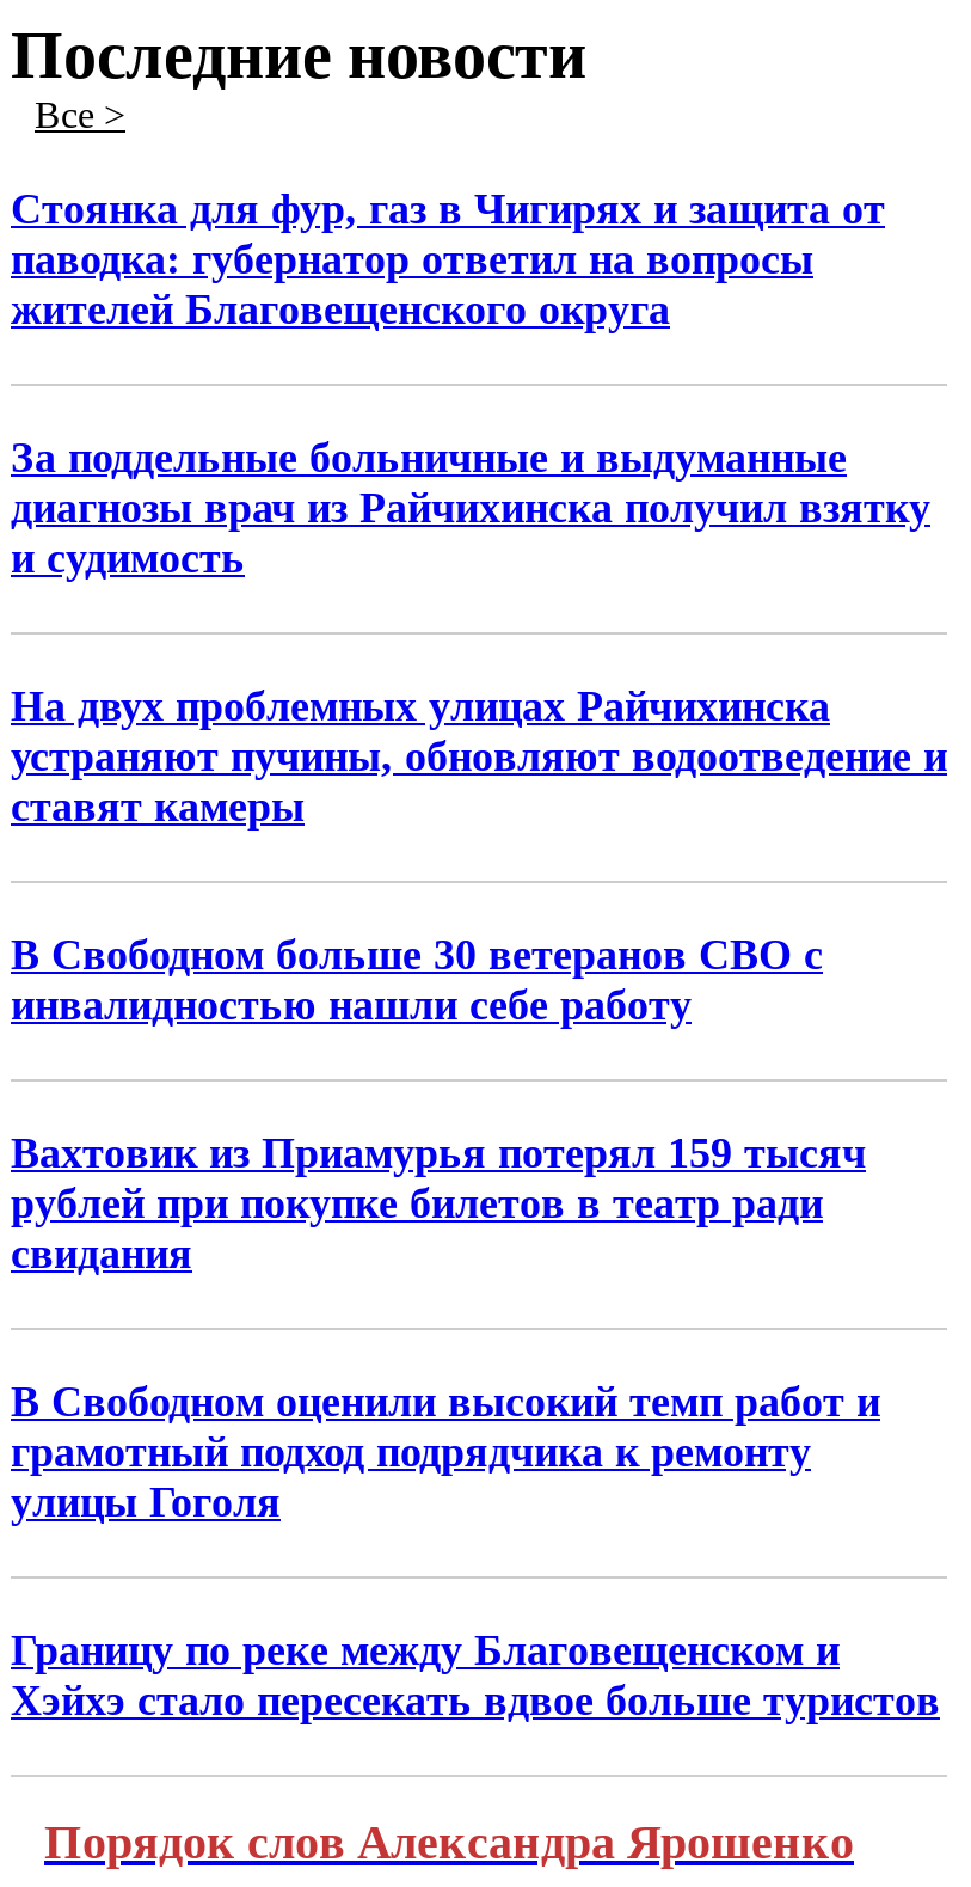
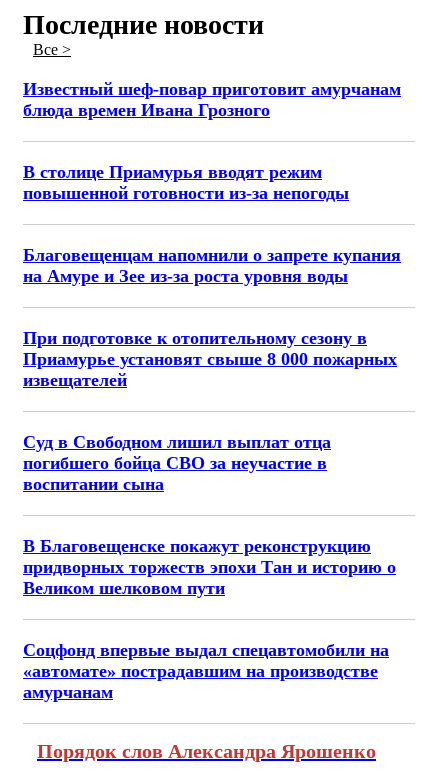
- Стоянка для фур, газ в Чигирях и защита от
- паводка: губернатор ответил на вопросы
- жителей Благовещенского округа
+ Известный шеф-повар приготовит амурчанам
+ блюда времен Ивана Грозного

- За поддельные больничные и выдуманные
- диагнозы врач из Райчихинска получил взятку
- и судимость
+ В столице Приамурья вводят режим
+ повышенной готовности из-за непогоды

- На двух проблемных улицах Райчихинска
- устраняют пучины, обновляют водоотведение и
- ставят камеры
+ Благовещенцам напомнили о запрете купания
+ на Амуре и Зее из-за роста уровня воды

- В Свободном больше 30 ветеранов СВО с
- инвалидностью нашли себе работу
+ При подготовке к отопительному сезону в
+ Приамурье установят свыше 8 000 пожарных
+ извещателей

- Вахтовик из Приамурья потерял 159 тысяч
- рублей при покупке билетов в театр ради
- свидания
+ Суд в Свободном лишил выплат отца
+ погибшего бойца СВО за неучастие в
+ воспитании сына

- В Свободном оценили высокий темп работ и
- грамотный подход подрядчика к ремонту
- улицы Гоголя
+ В Благовещенске покажут реконструкцию
+ придворных торжеств эпохи Тан и историю о
+ Великом шелковом пути

- Границу по реке между Благовещенском и
- Хэйхэ стало пересекать вдвое больше туристов
+ Соцфонд впервые выдал спецавтомобили на
+ «автомате» пострадавшим на производстве
+ амурчанам
